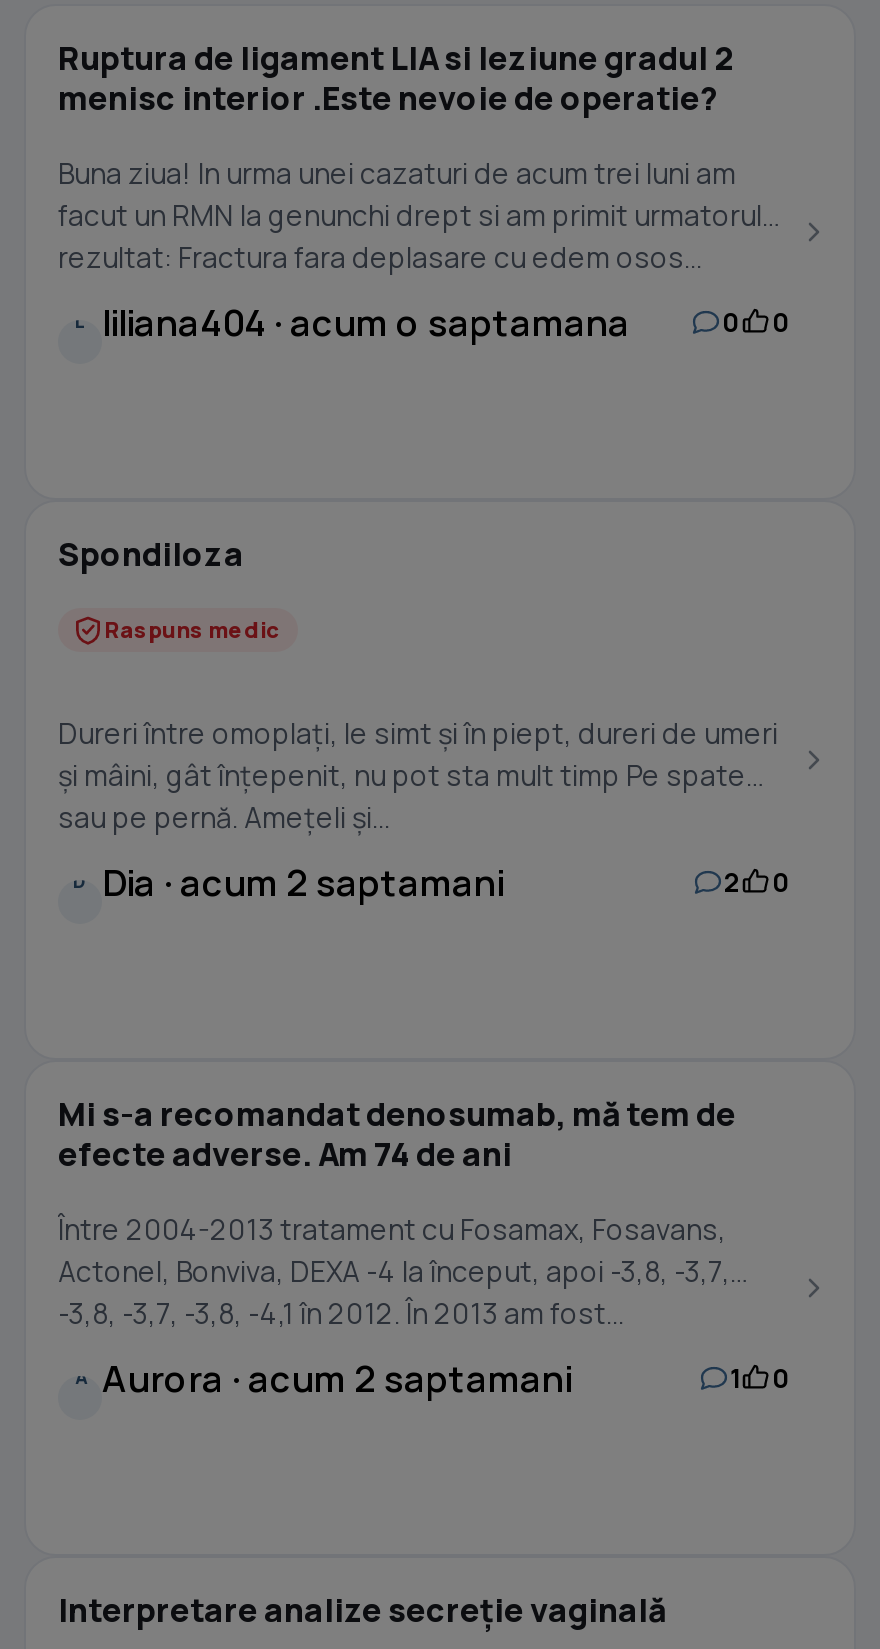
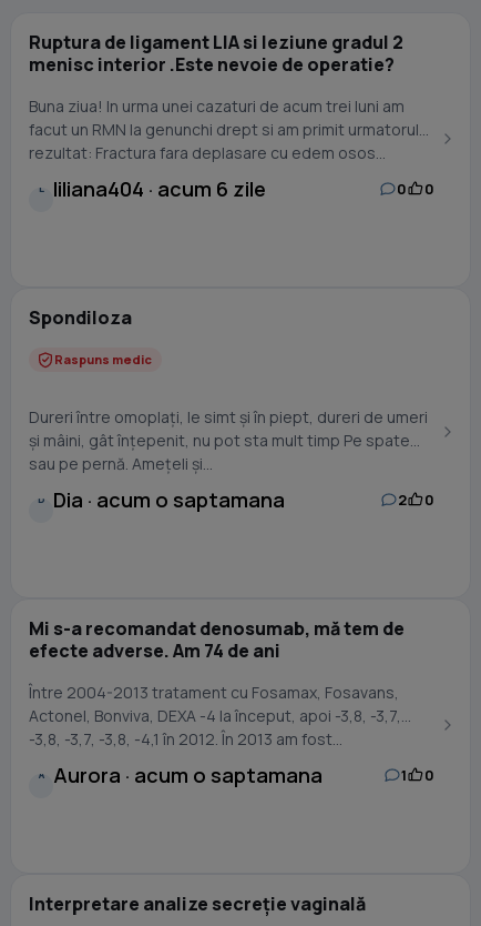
- liliana404 · acum o saptamana
+ liliana404 · acum 6 zile

- D Dia · acum 2 saptamani
+ D Dia · acum o saptamana

- Aurora · acum 2 saptamani
+ Aurora · acum o saptamana
